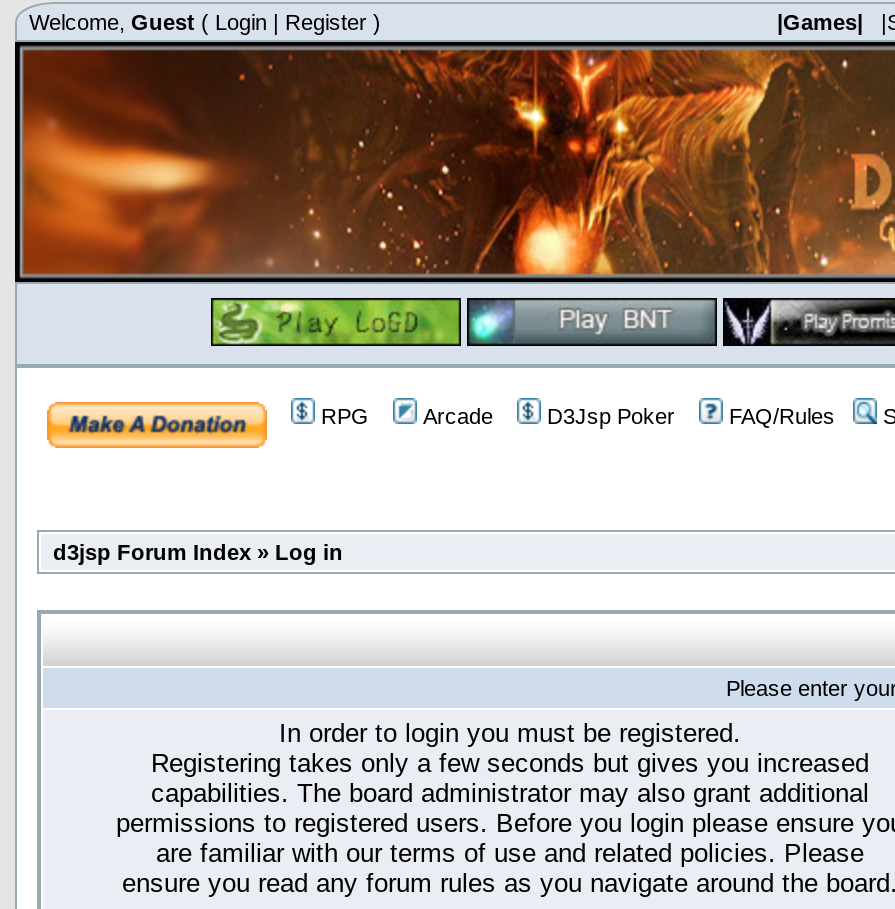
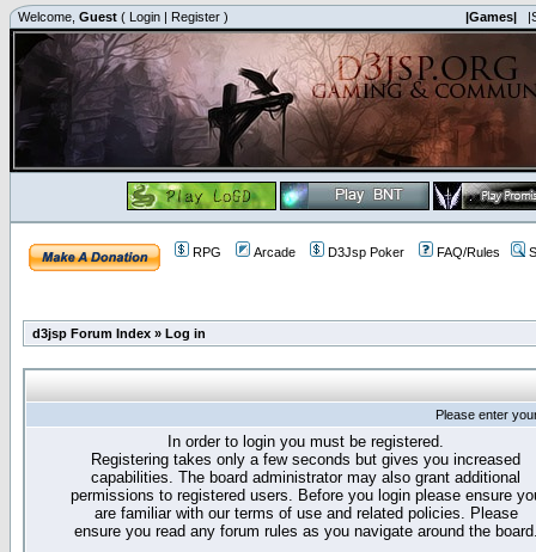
- [image]
+ [image]
